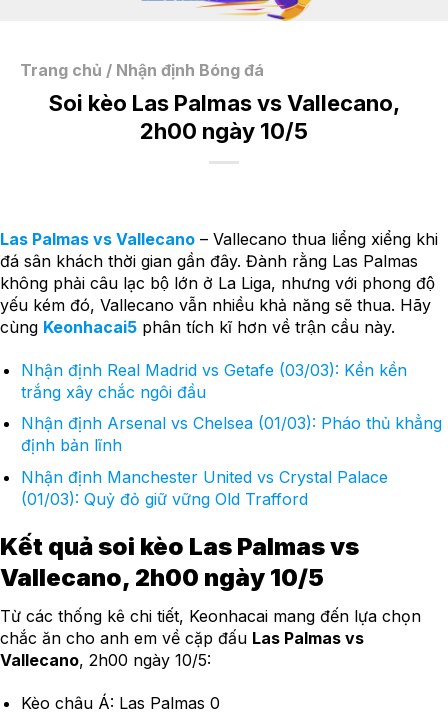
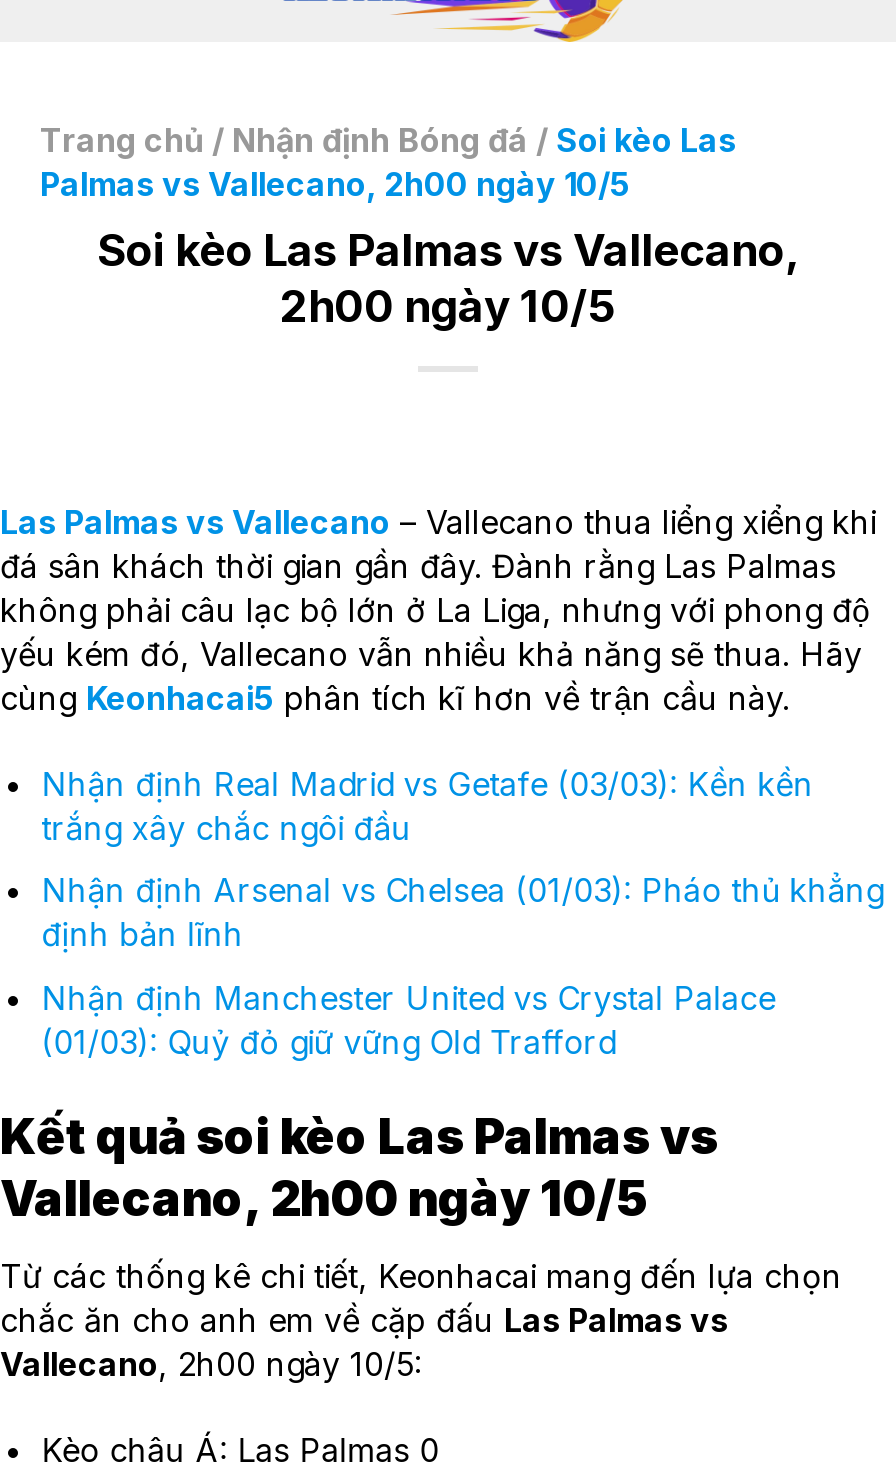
- Trang chủ / Nhận định Bóng đá
+ Trang chủ / Nhận định Bóng đá / Soi kèo Las
+ Palmas vs Vallecano, 2h00 ngày 10/5
